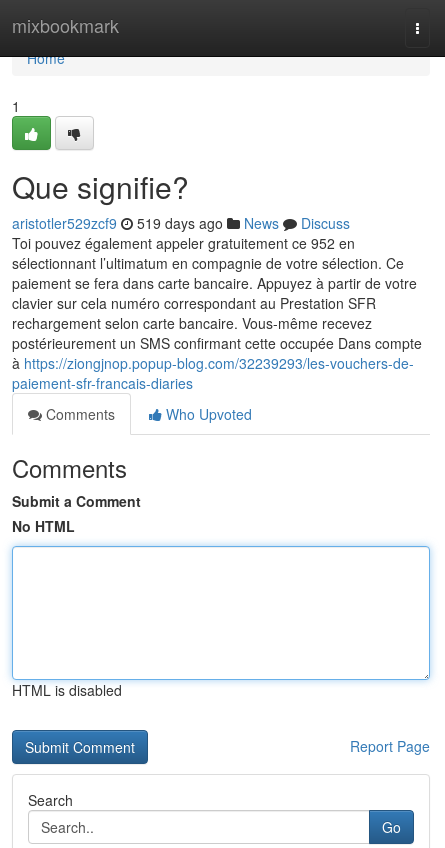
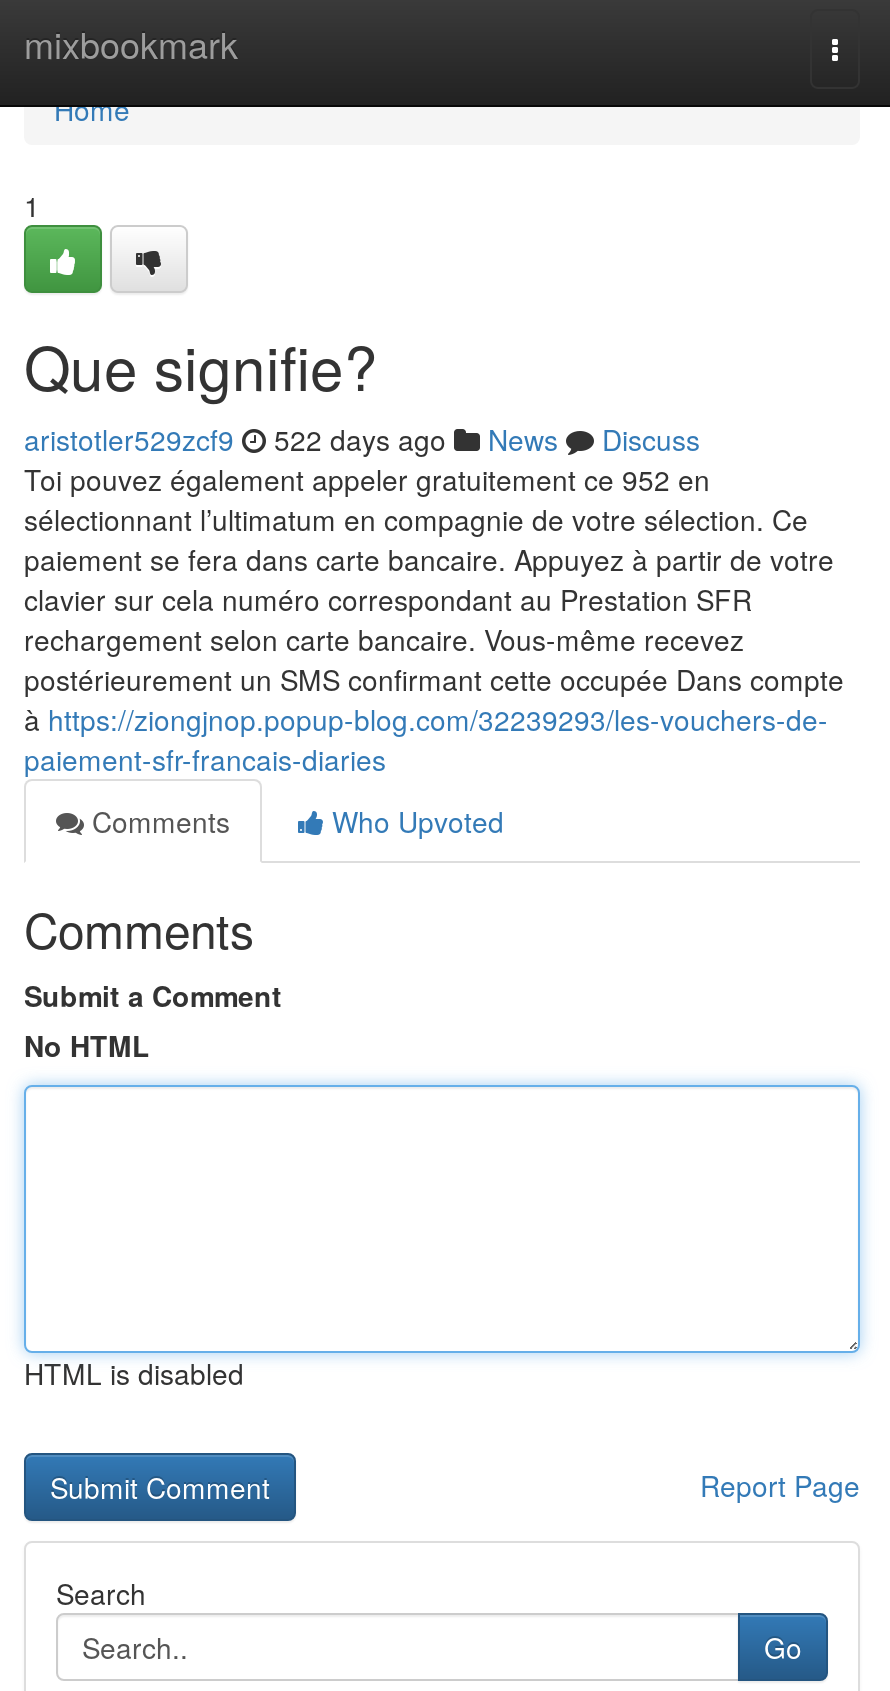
- aristotler529zcf9 519 days ago News Discuss
+ aristotler529zcf9 522 days ago News Discuss
